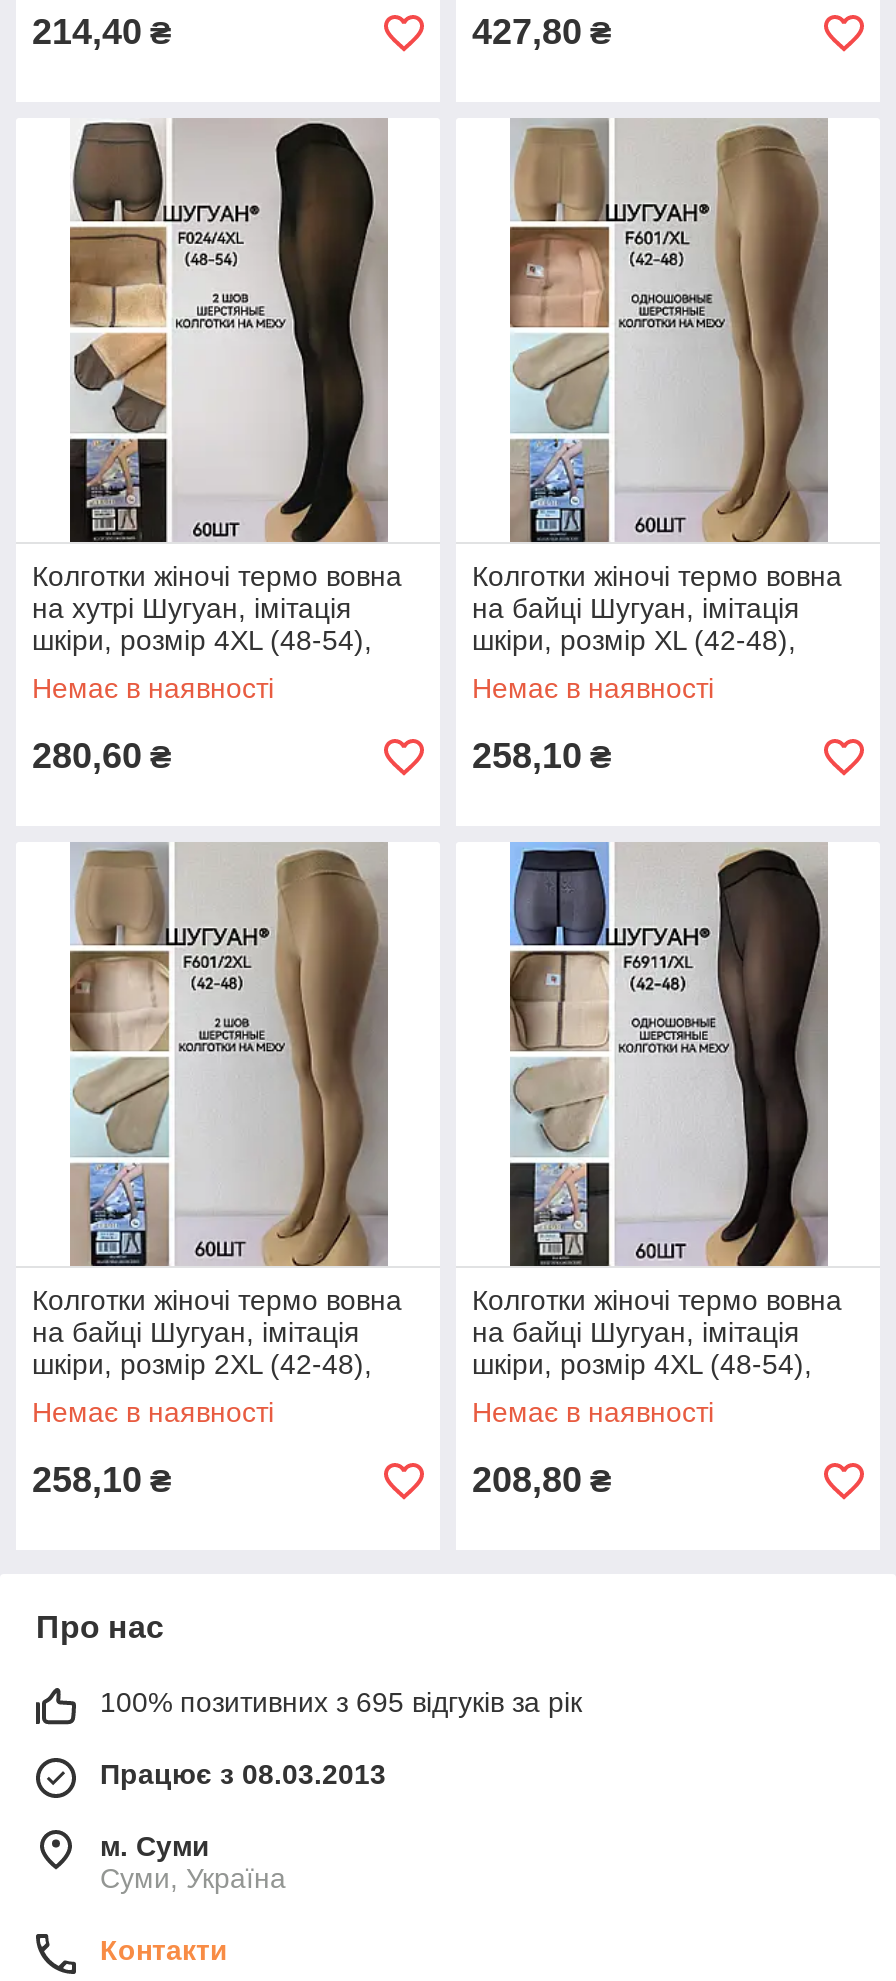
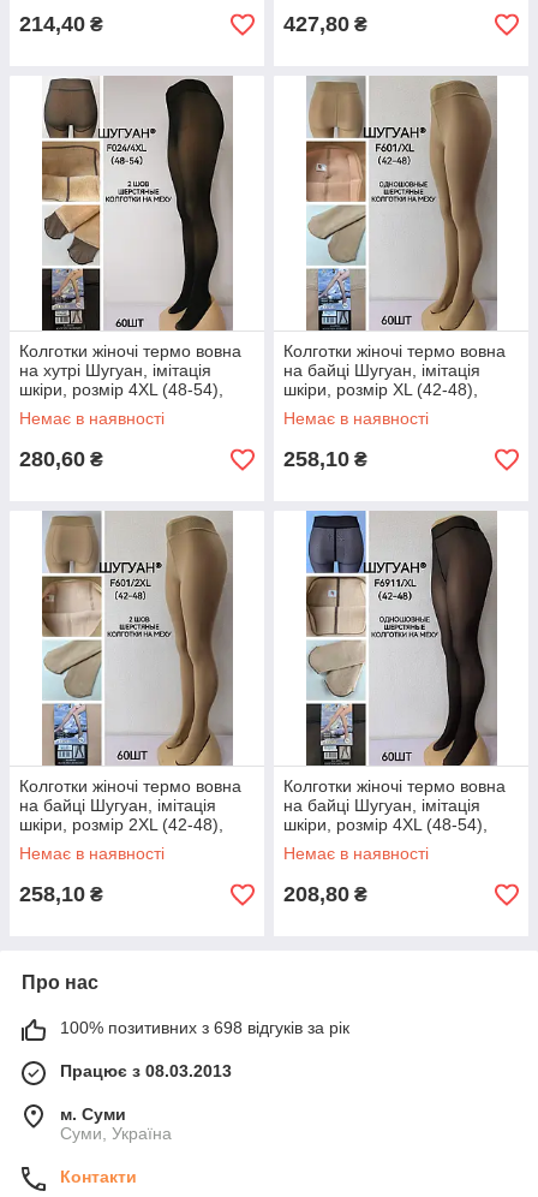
- 100% позитивних з 695 відгуків за рік
+ 100% позитивних з 698 відгуків за рік
